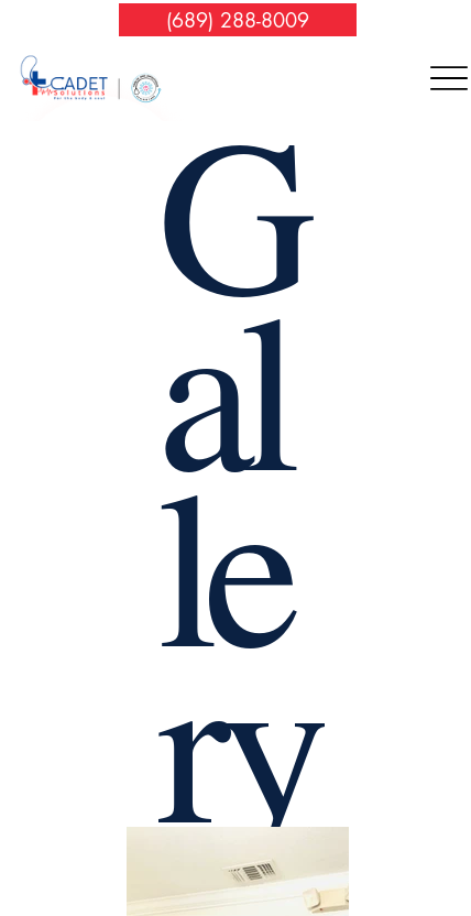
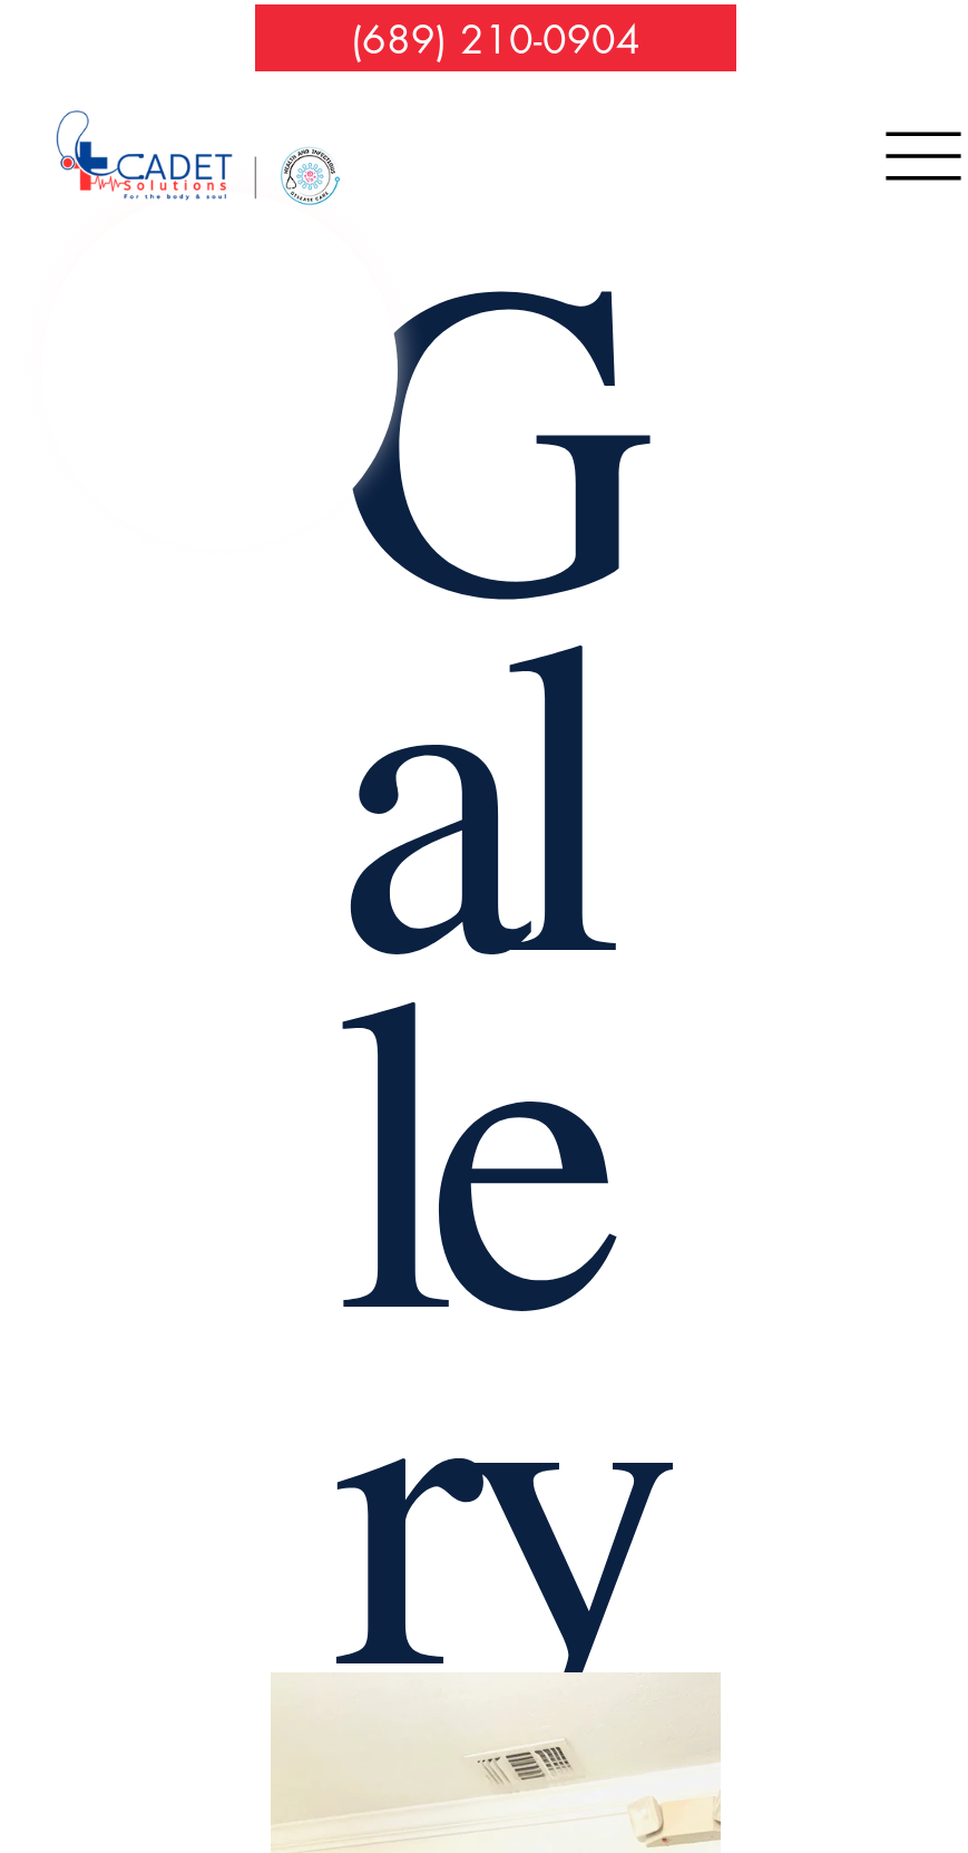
- (689) 288-8009
+ (689) 210-0904
